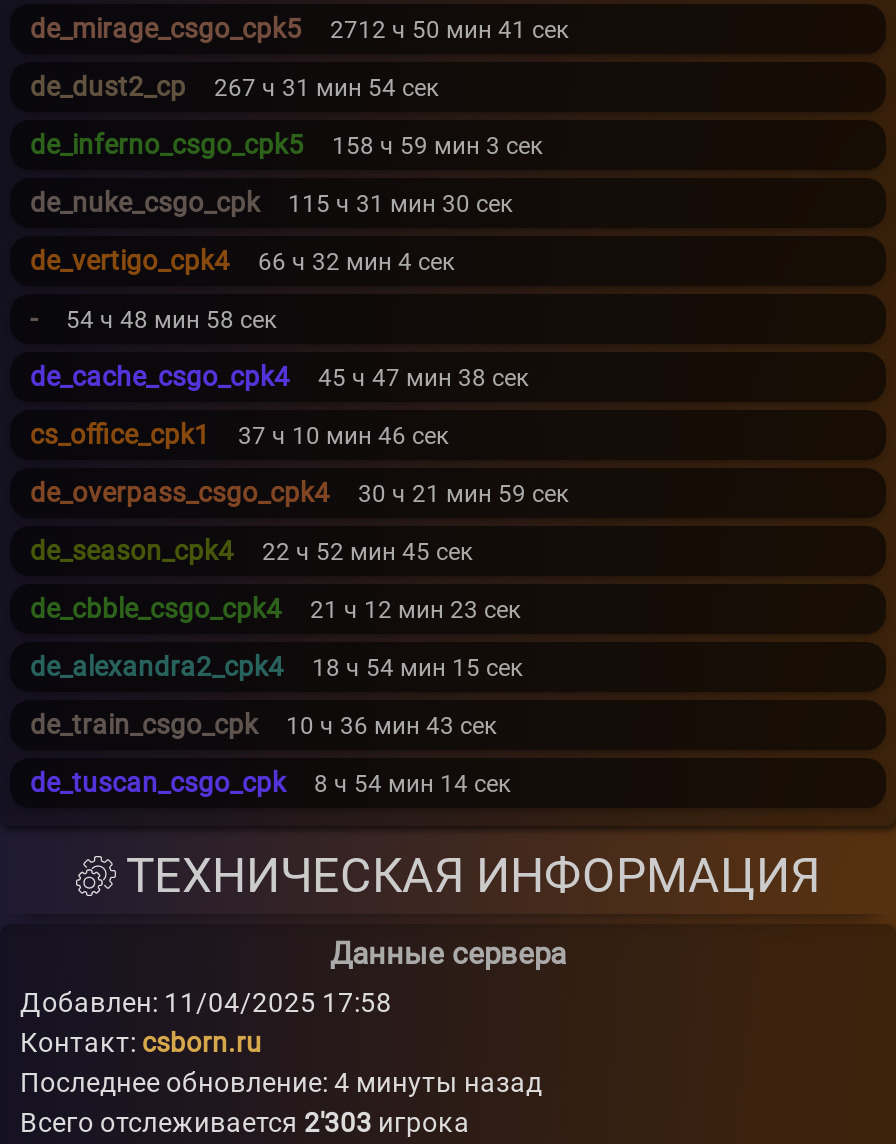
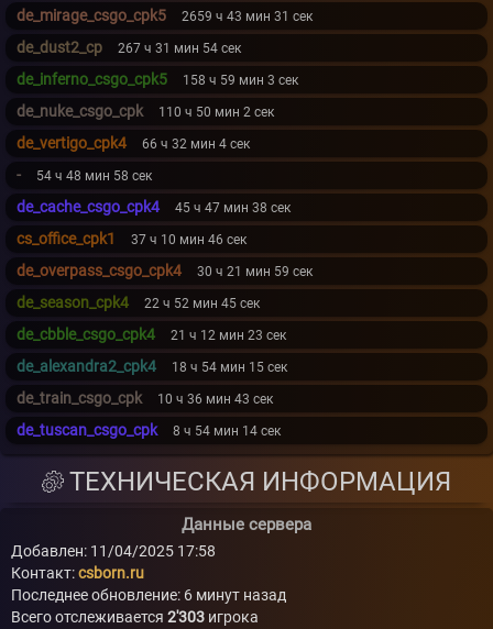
- de_mirage_csgo_cpk5 2712 ч 50 мин 41 сек
+ de_mirage_csgo_cpk5 2659 ч 43 мин 31 сек

- de_nuke_csgo_cpk 115 ч 31 мин 30 сек
+ de_nuke_csgo_cpk 110 ч 50 мин 2 сек

- Последнее обновление: 4 минуты назад
+ Последнее обновление: 6 минут назад
